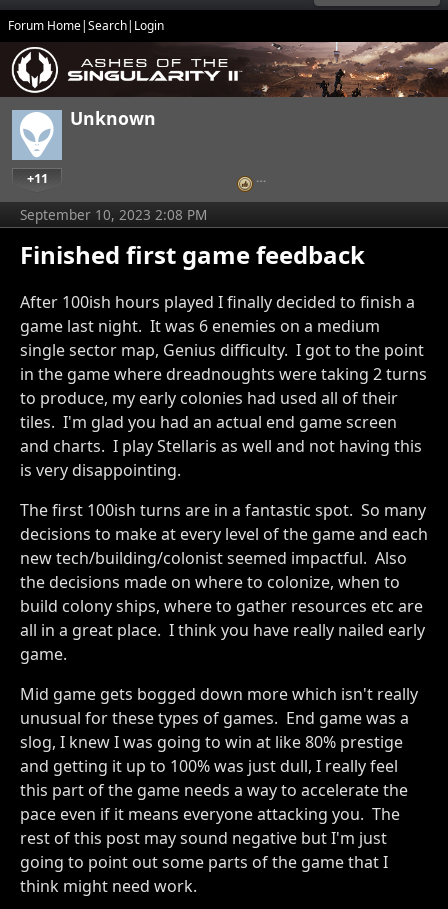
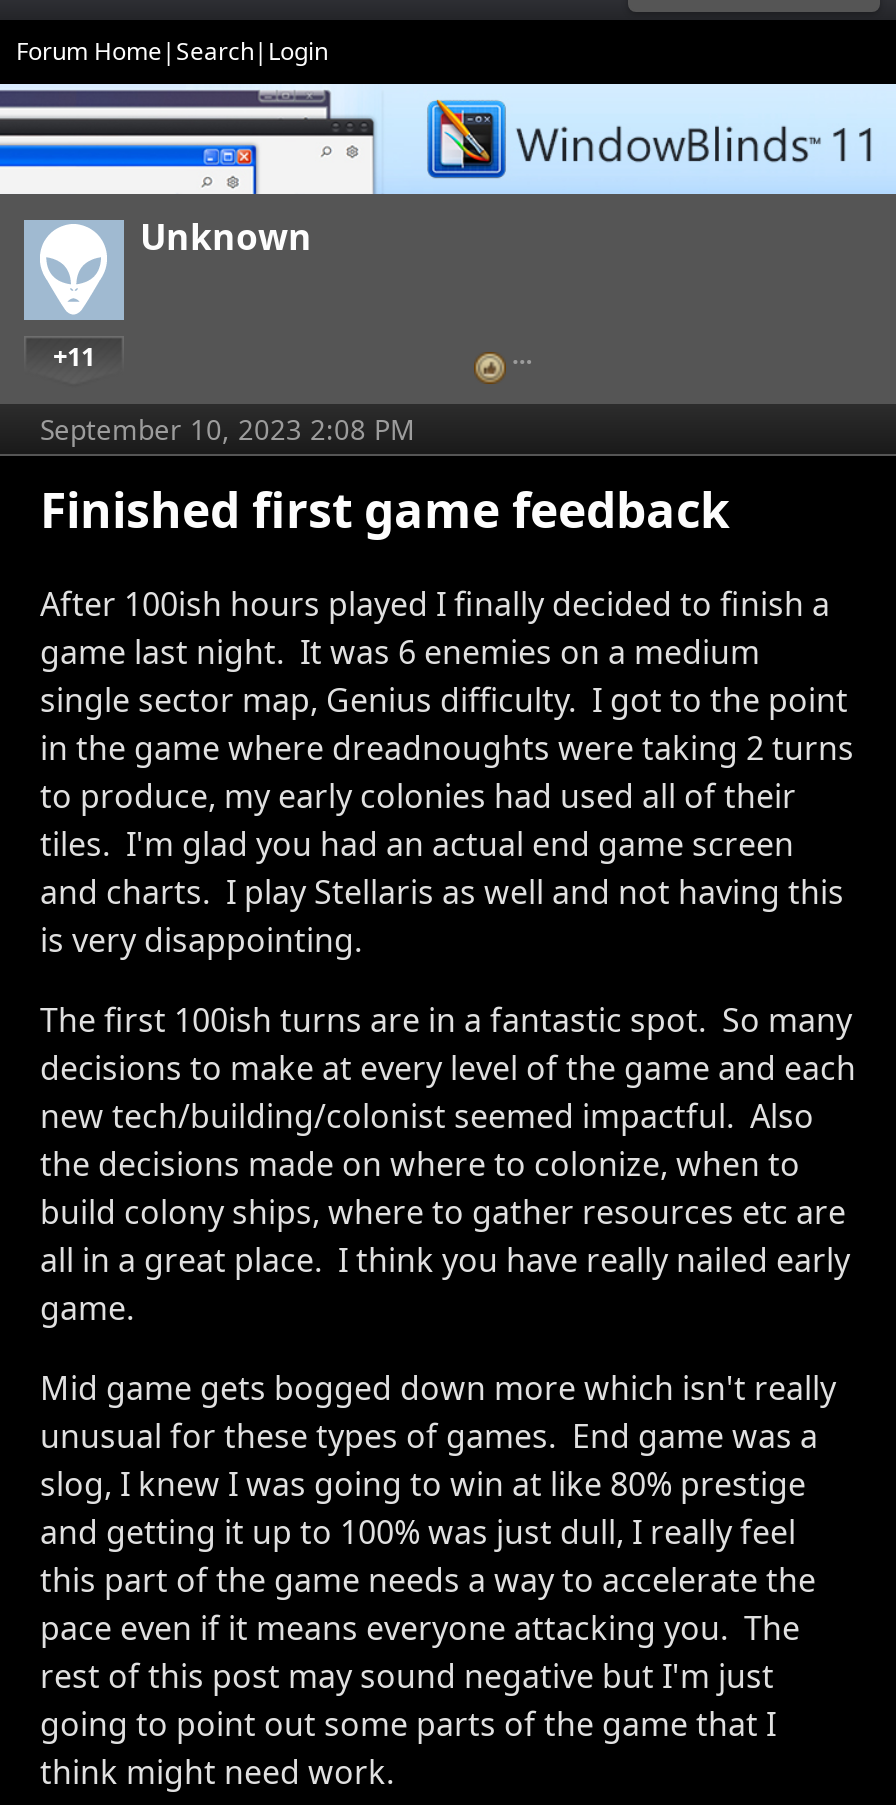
- [image]
+ [image]
